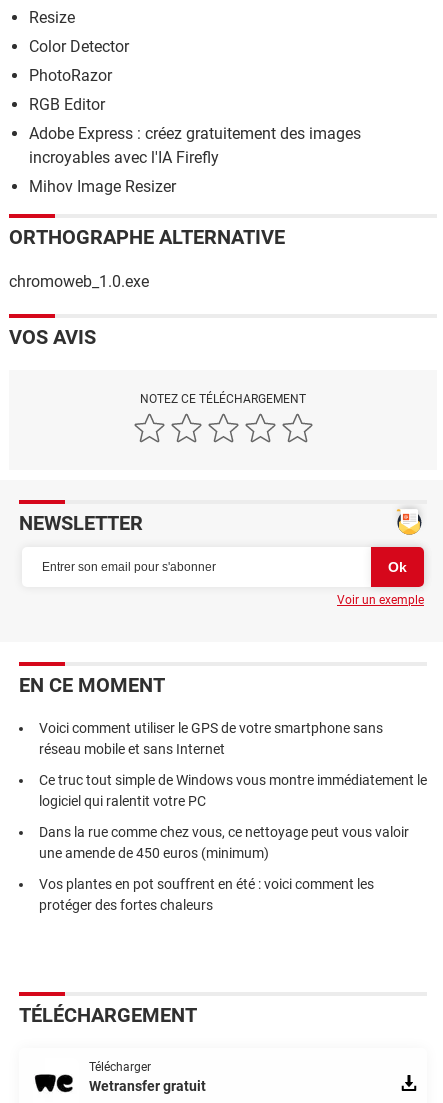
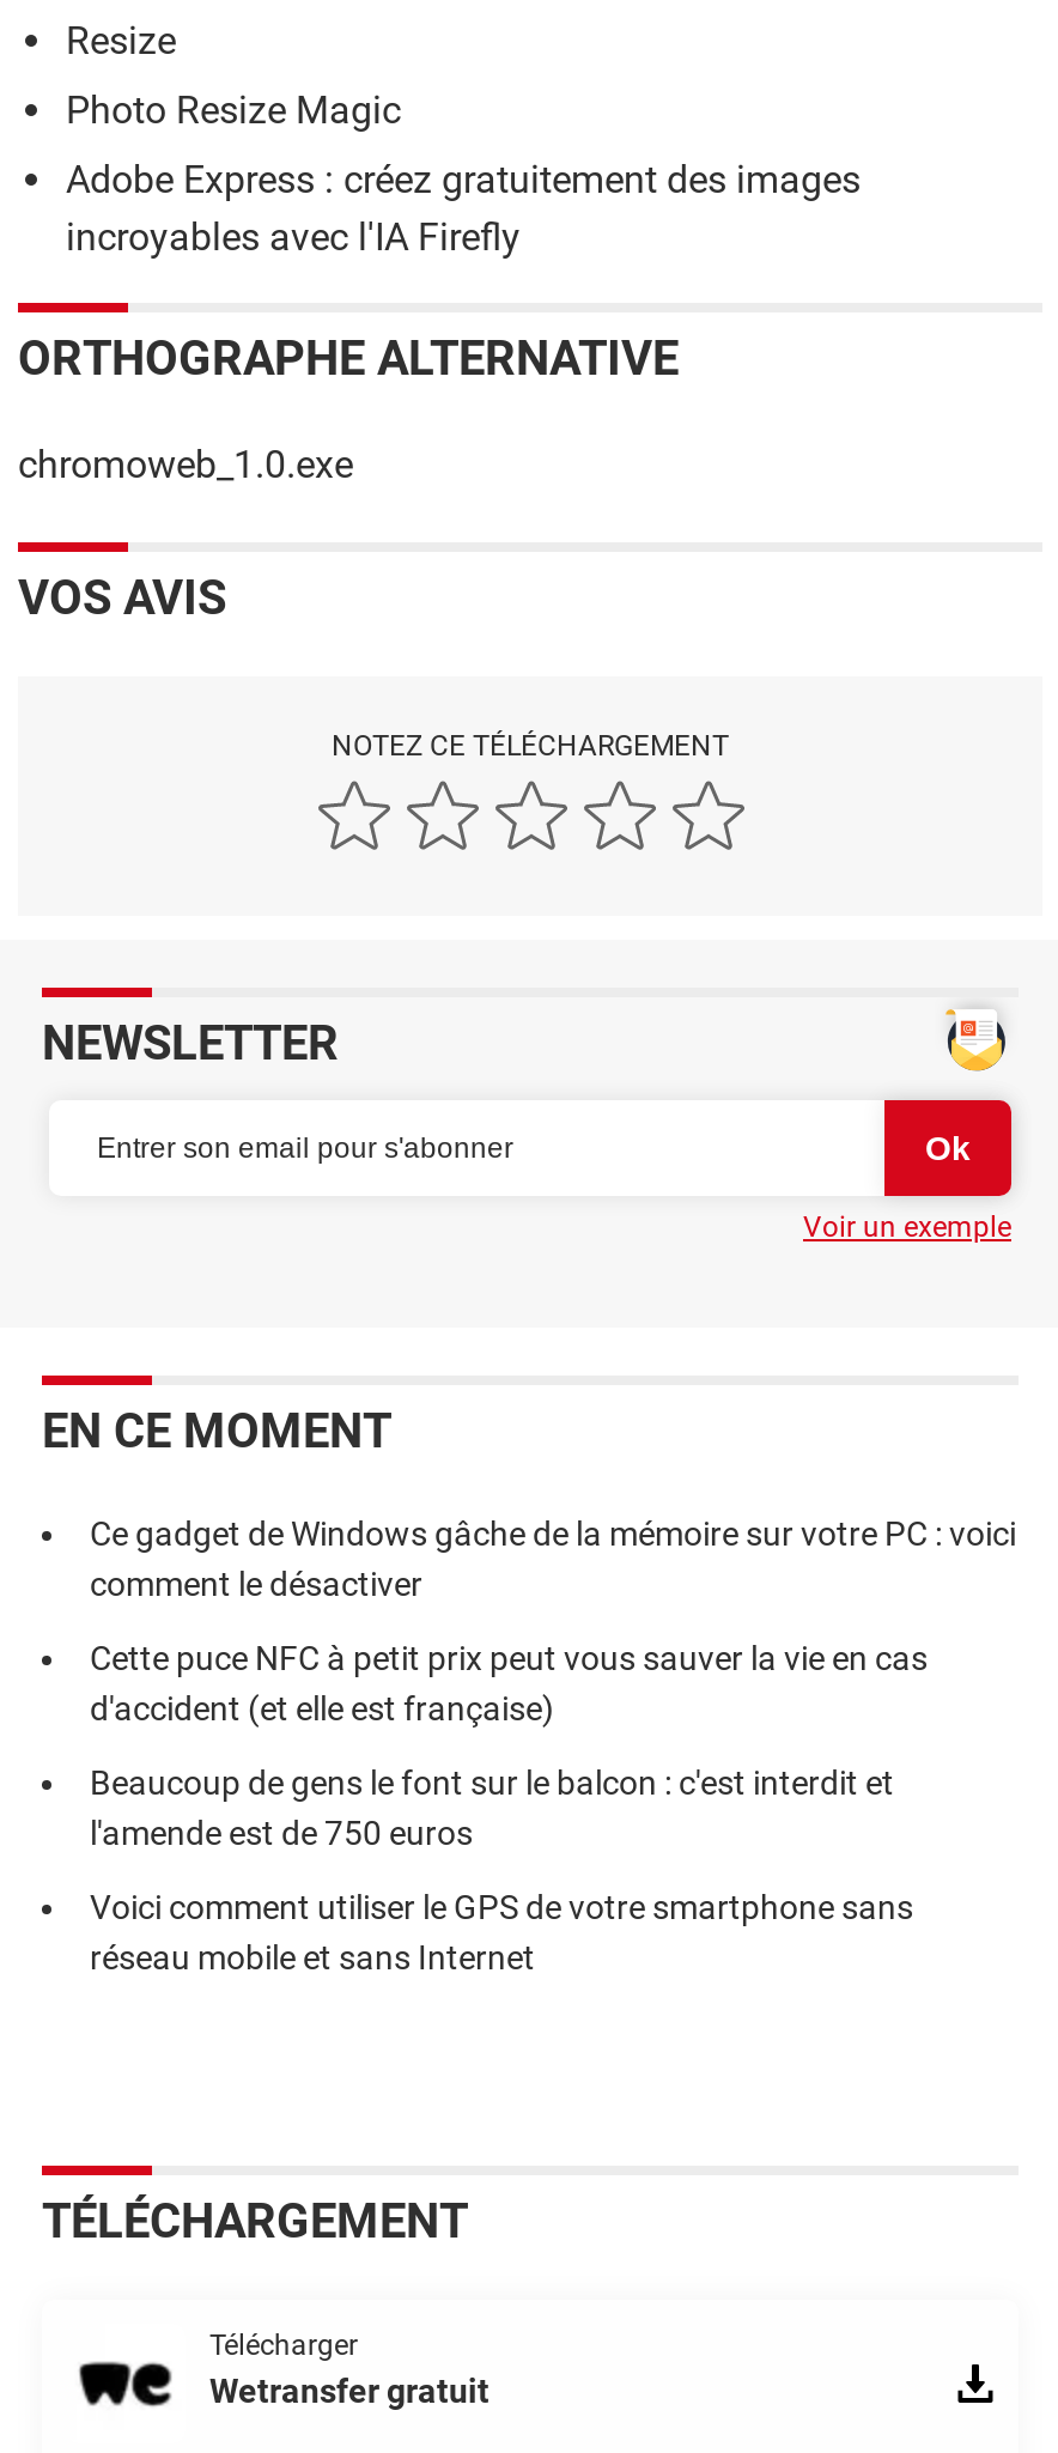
- Color Detector
- PhotoRazor
- RGB Editor
+ Photo Resize Magic

- Mihov Image Resizer

+ Ce gadget de Windows gâche de la mémoire sur votre PC : voici
+ comment le désactiver
+ Cette puce NFC à petit prix peut vous sauver la vie en cas
+ d'accident (et elle est française)
+ Beaucoup de gens le font sur le balcon : c'est interdit et
+ l'amende est de 750 euros

moved down: Voici comment utiliser le GPS de votre smartphone sans | réseau mobile et sans Internet

- Ce truc tout simple de Windows vous montre immédiatement le
- logiciel qui ralentit votre PC
- Dans la rue comme chez vous, ce nettoyage peut vous valoir
- une amende de 450 euros (minimum)
- Vos plantes en pot souffrent en été : voici comment les
- protéger des fortes chaleurs
